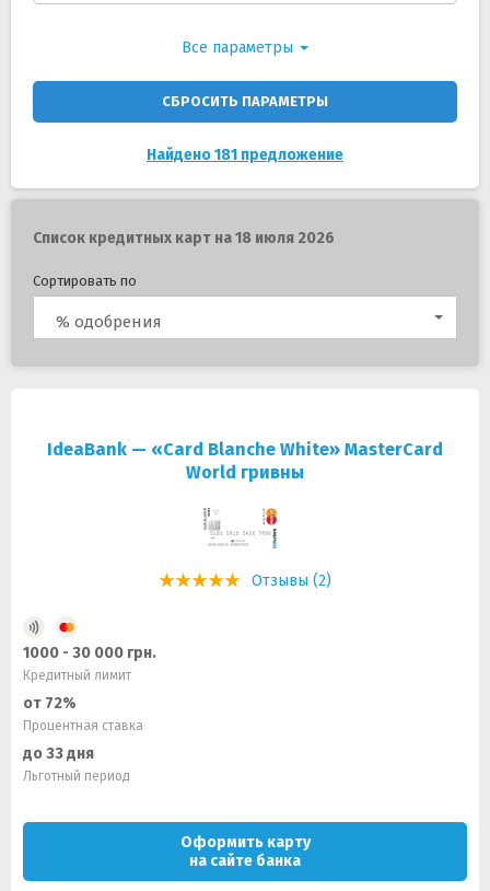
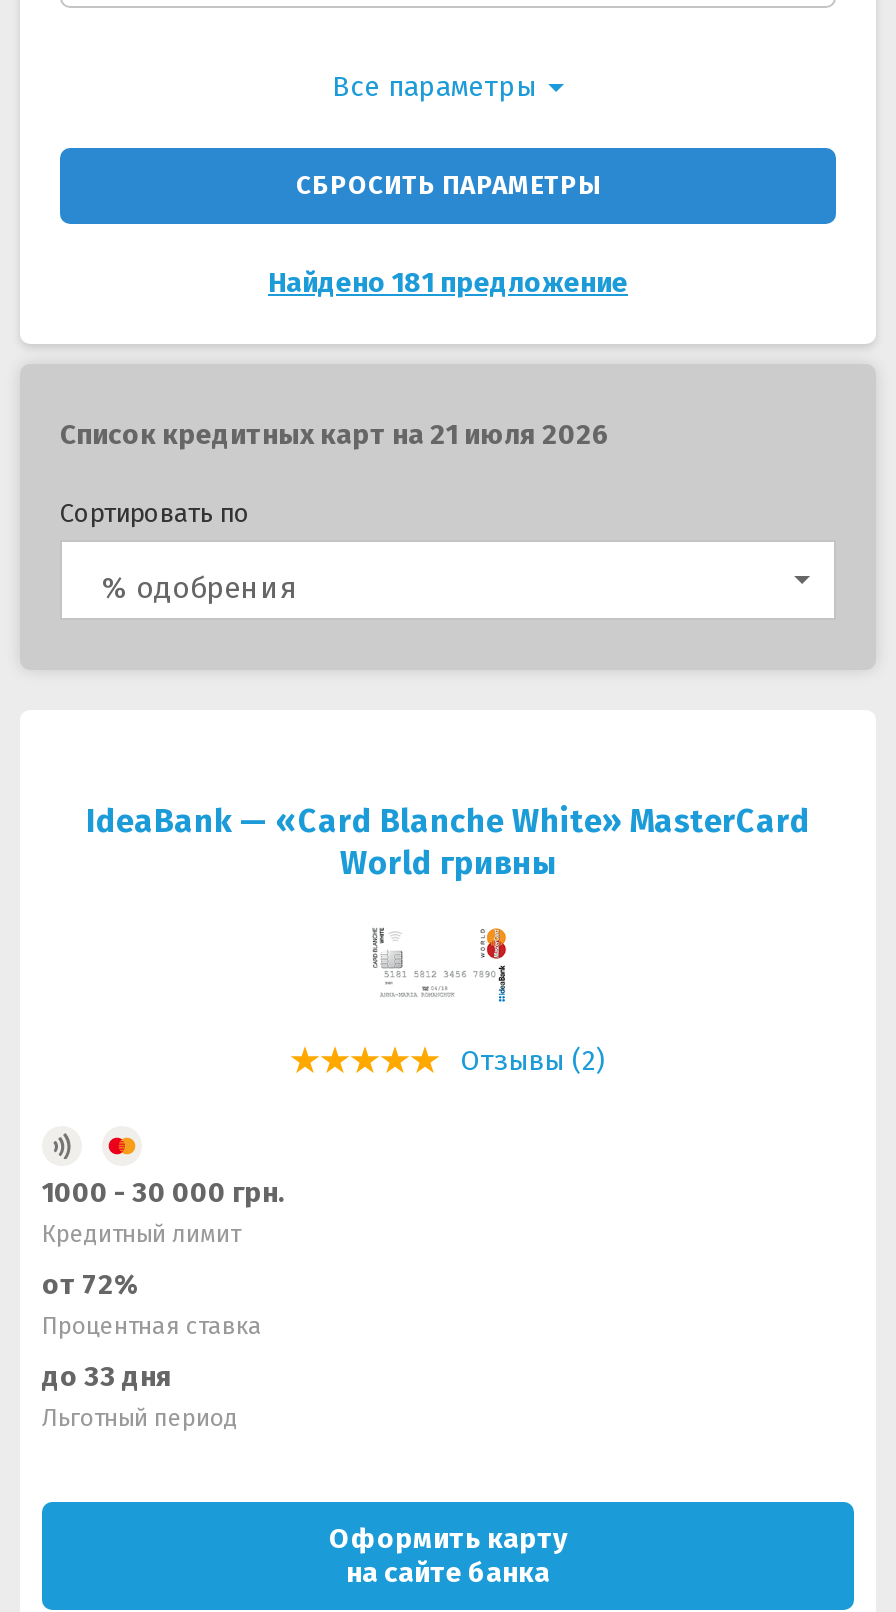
- Список кредитных карт на 18 июля 2026
+ Список кредитных карт на 21 июля 2026
